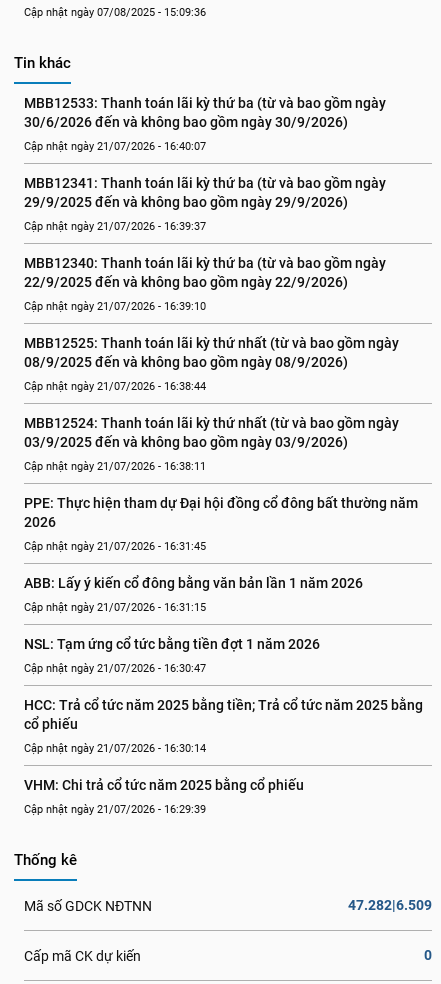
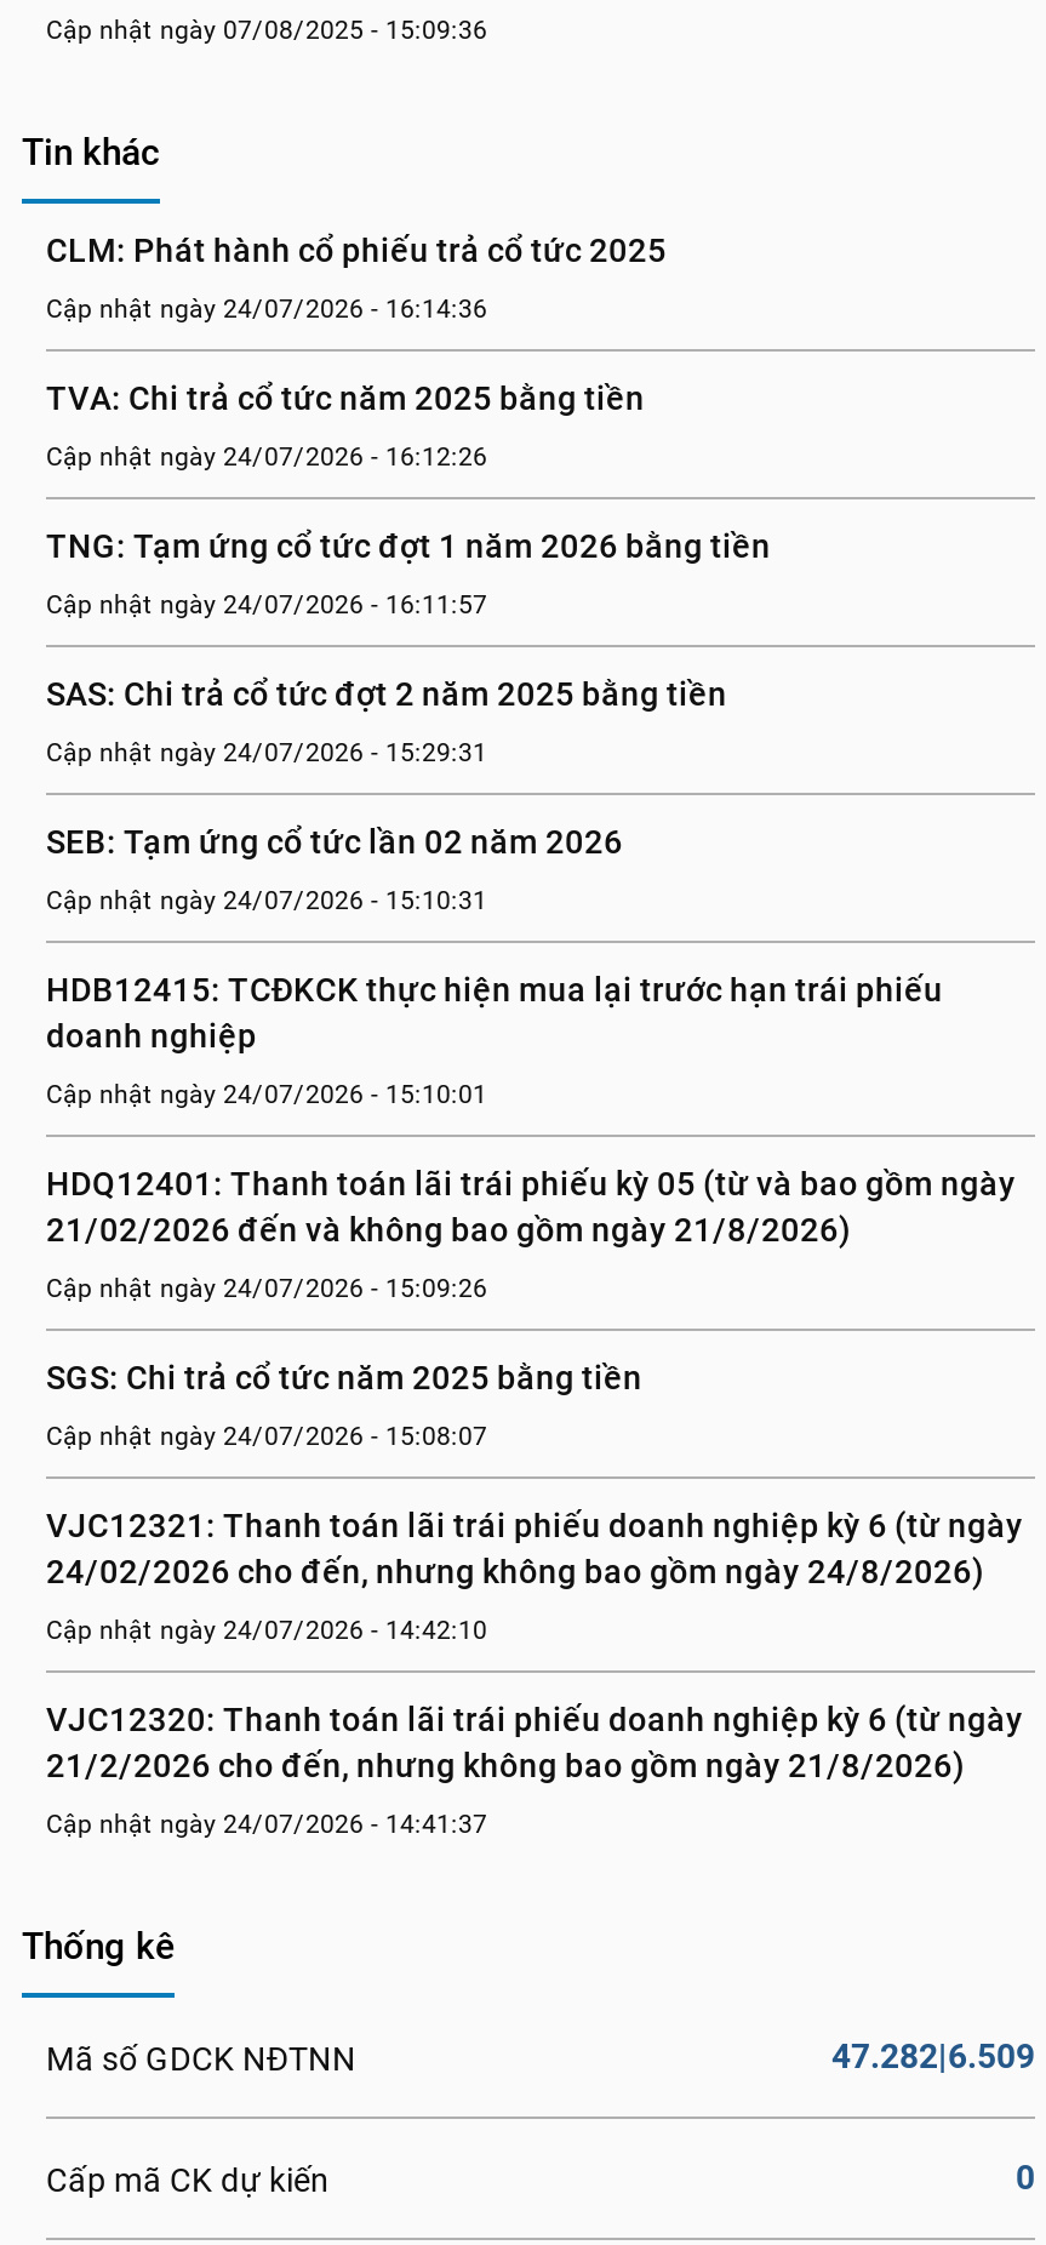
- MBB12533: Thanh toán lãi kỳ thứ ba (từ và bao gồm ngày
- 30/6/2026 đến và không bao gồm ngày 30/9/2026)
+ CLM: Phát hành cổ phiếu trả cổ tức 2025

- Cập nhật ngày 21/07/2026 - 16:40:07
+ Cập nhật ngày 24/07/2026 - 16:14:36

- MBB12341: Thanh toán lãi kỳ thứ ba (từ và bao gồm ngày
- 29/9/2025 đến và không bao gồm ngày 29/9/2026)
+ TVA: Chi trả cổ tức năm 2025 bằng tiền

- Cập nhật ngày 21/07/2026 - 16:39:37
+ Cập nhật ngày 24/07/2026 - 16:12:26

- MBB12340: Thanh toán lãi kỳ thứ ba (từ và bao gồm ngày
- 22/9/2025 đến và không bao gồm ngày 22/9/2026)
+ TNG: Tạm ứng cổ tức đợt 1 năm 2026 bằng tiền

- Cập nhật ngày 21/07/2026 - 16:39:10
+ Cập nhật ngày 24/07/2026 - 16:11:57

- MBB12525: Thanh toán lãi kỳ thứ nhất (từ và bao gồm ngày
- 08/9/2025 đến và không bao gồm ngày 08/9/2026)
+ SAS: Chi trả cổ tức đợt 2 năm 2025 bằng tiền

- Cập nhật ngày 21/07/2026 - 16:38:44
+ Cập nhật ngày 24/07/2026 - 15:29:31

- MBB12524: Thanh toán lãi kỳ thứ nhất (từ và bao gồm ngày
- 03/9/2025 đến và không bao gồm ngày 03/9/2026)
+ SEB: Tạm ứng cổ tức lần 02 năm 2026

- Cập nhật ngày 21/07/2026 - 16:38:11
+ Cập nhật ngày 24/07/2026 - 15:10:31

- PPE: Thực hiện tham dự Đại hội đồng cổ đông bất thường năm
- 2026
+ HDB12415: TCĐKCK thực hiện mua lại trước hạn trái phiếu
+ doanh nghiệp

- Cập nhật ngày 21/07/2026 - 16:31:45
+ Cập nhật ngày 24/07/2026 - 15:10:01

- ABB: Lấy ý kiến cổ đông bằng văn bản lần 1 năm 2026
+ HDQ12401: Thanh toán lãi trái phiếu kỳ 05 (từ và bao gồm ngày
+ 21/02/2026 đến và không bao gồm ngày 21/8/2026)

- Cập nhật ngày 21/07/2026 - 16:31:15
+ Cập nhật ngày 24/07/2026 - 15:09:26

- NSL: Tạm ứng cổ tức bằng tiền đợt 1 năm 2026
+ SGS: Chi trả cổ tức năm 2025 bằng tiền

- Cập nhật ngày 21/07/2026 - 16:30:47
+ Cập nhật ngày 24/07/2026 - 15:08:07

- HCC: Trả cổ tức năm 2025 bằng tiền; Trả cổ tức năm 2025 bằng
- cổ phiếu
+ VJC12321: Thanh toán lãi trái phiếu doanh nghiệp kỳ 6 (từ ngày
+ 24/02/2026 cho đến, nhưng không bao gồm ngày 24/8/2026)

- Cập nhật ngày 21/07/2026 - 16:30:14
+ Cập nhật ngày 24/07/2026 - 14:42:10

- VHM: Chi trả cổ tức năm 2025 bằng cổ phiếu
+ VJC12320: Thanh toán lãi trái phiếu doanh nghiệp kỳ 6 (từ ngày
+ 21/2/2026 cho đến, nhưng không bao gồm ngày 21/8/2026)

- Cập nhật ngày 21/07/2026 - 16:29:39
+ Cập nhật ngày 24/07/2026 - 14:41:37
